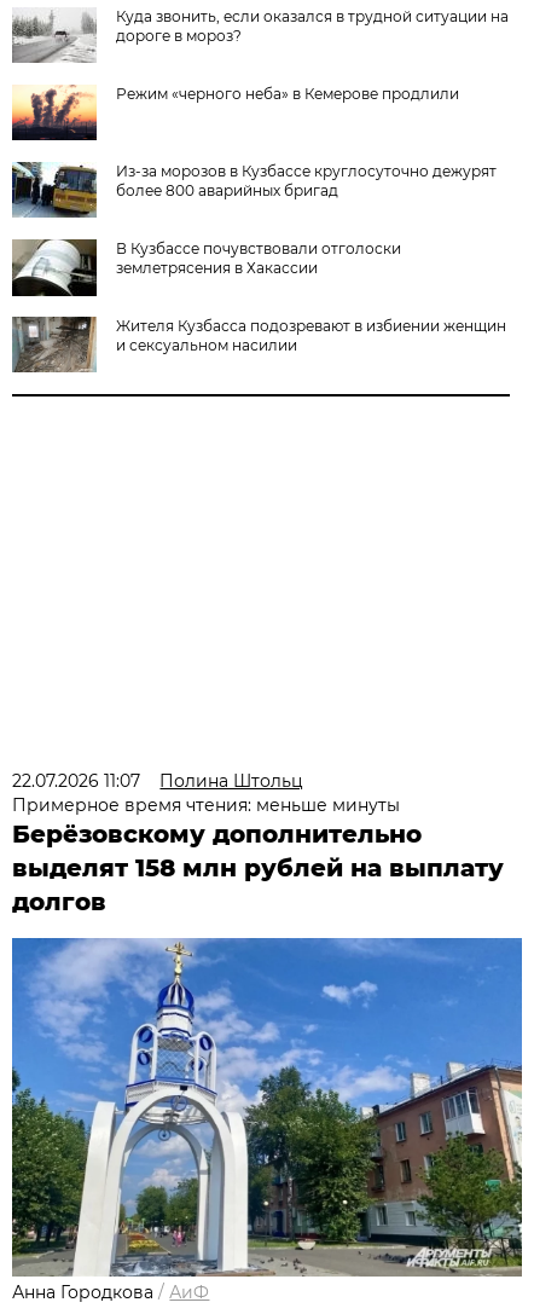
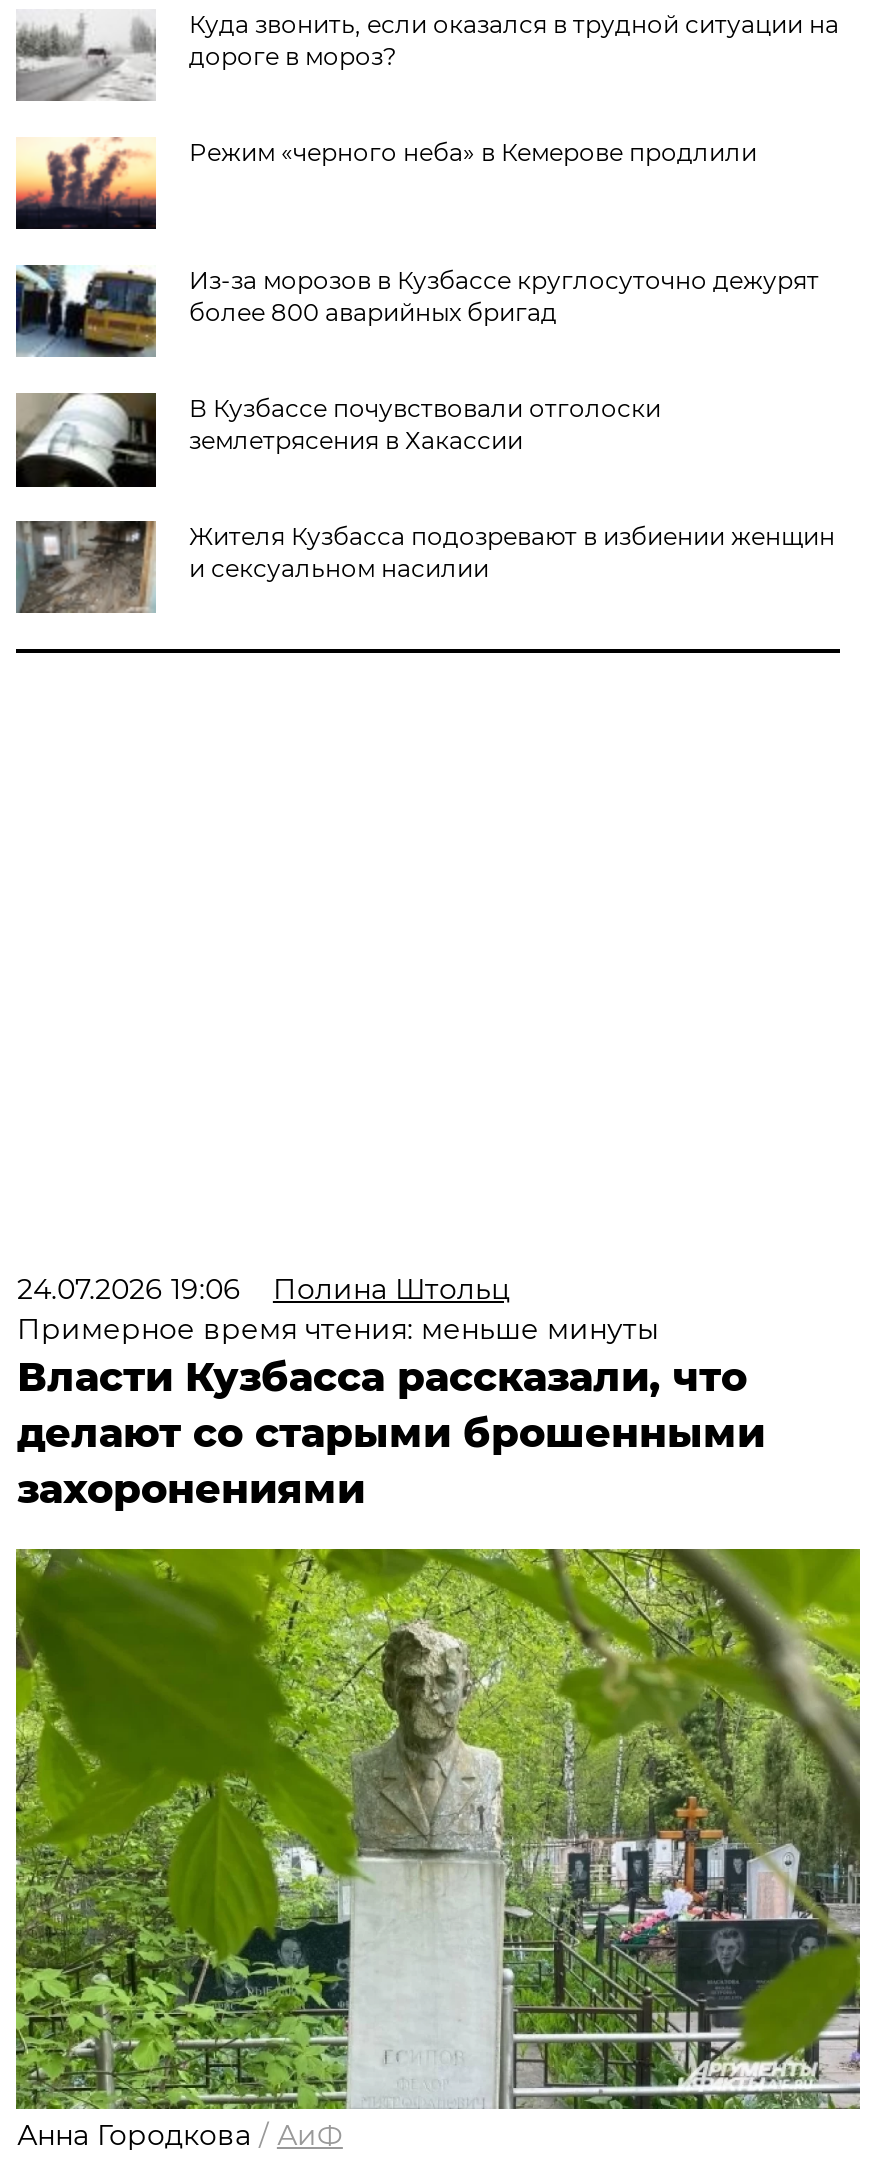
- 22.07.2026 11:07 Полина Штольц
+ 24.07.2026 19:06 Полина Штольц

- Берёзовскому дополнительно
- выделят 158 млн рублей на выплату
- долгов
+ Власти Кузбасса рассказали, что
+ делают со старыми брошенными
+ захоронениями

- [image]
+ [image]
